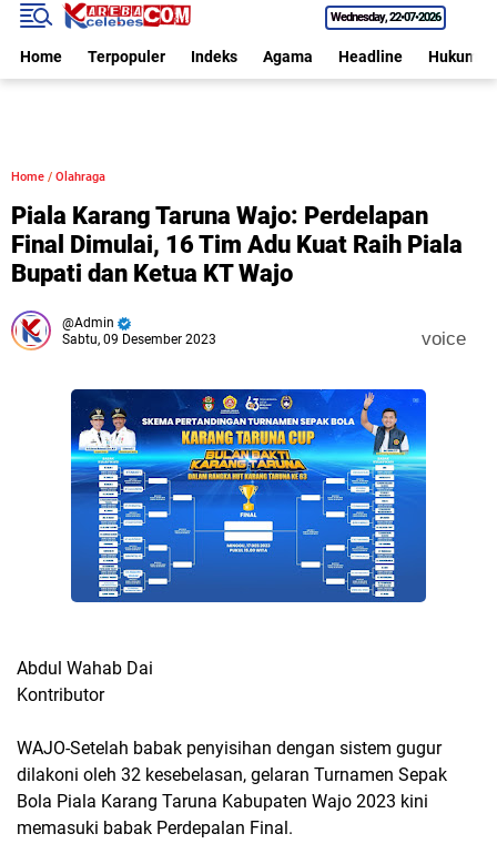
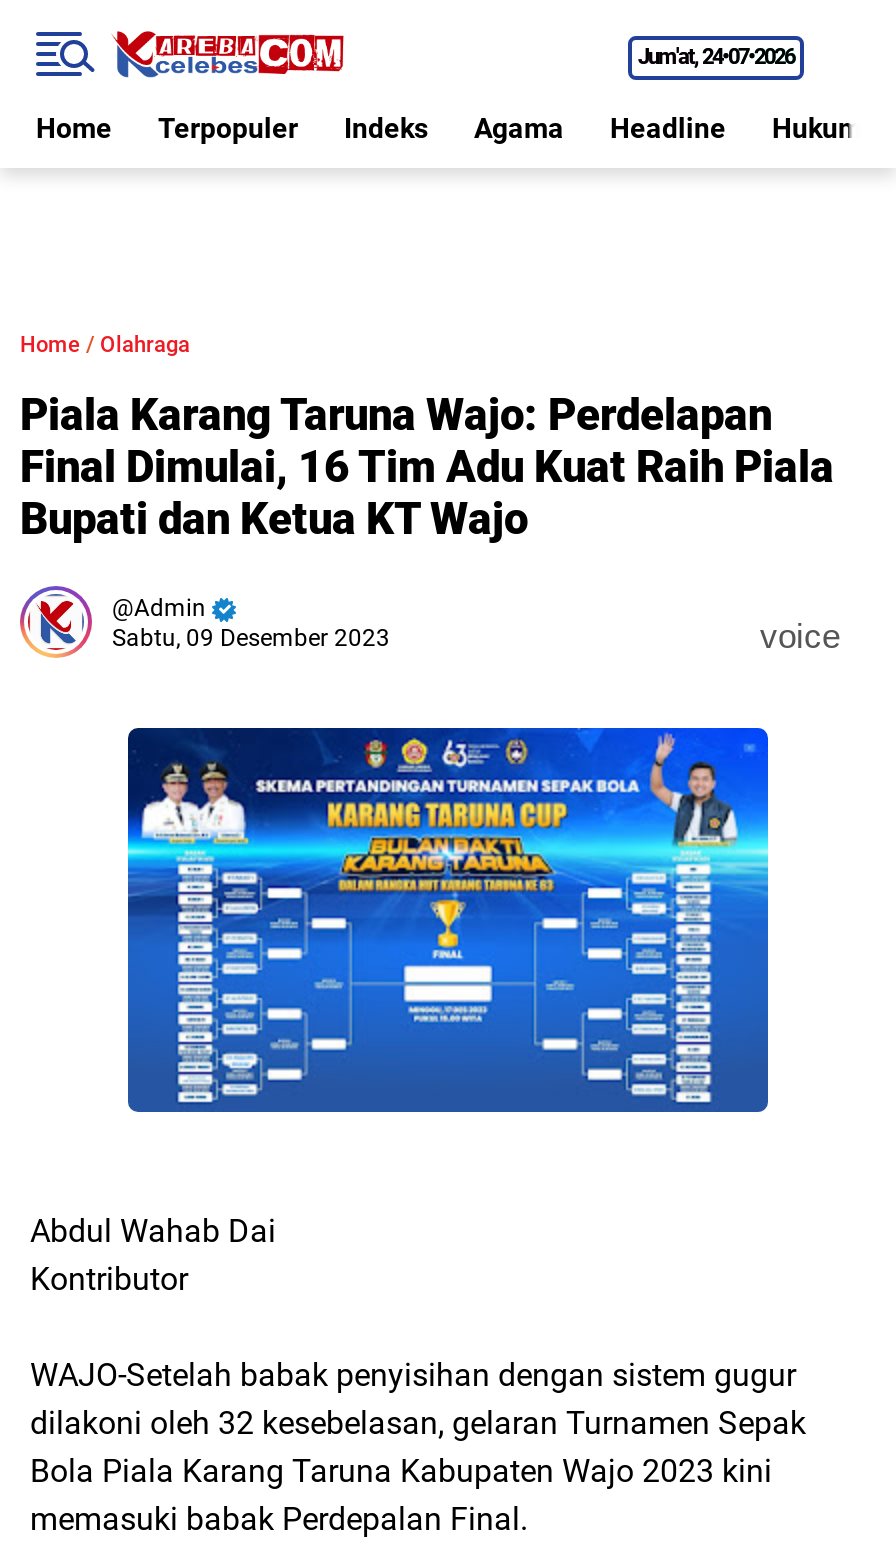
- Wednesday 22•07•2026
+ Jum'at 24•07•2026
